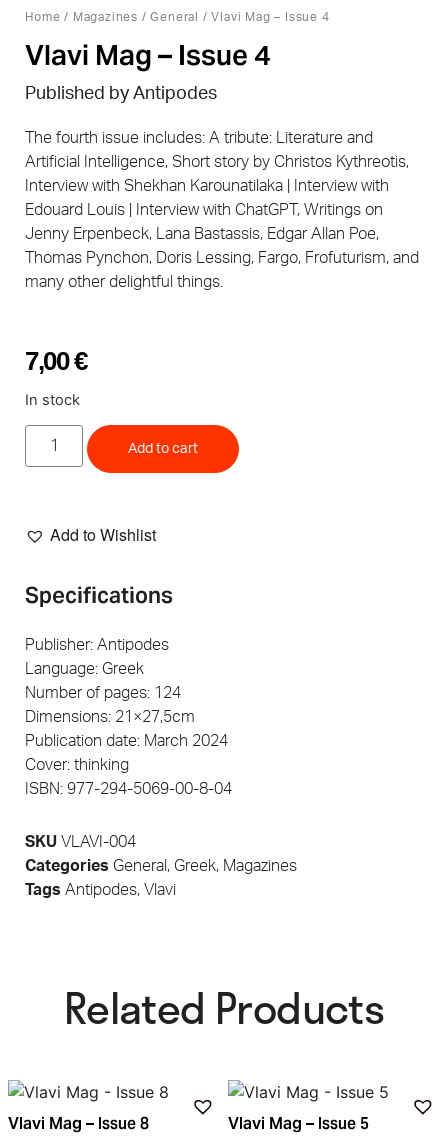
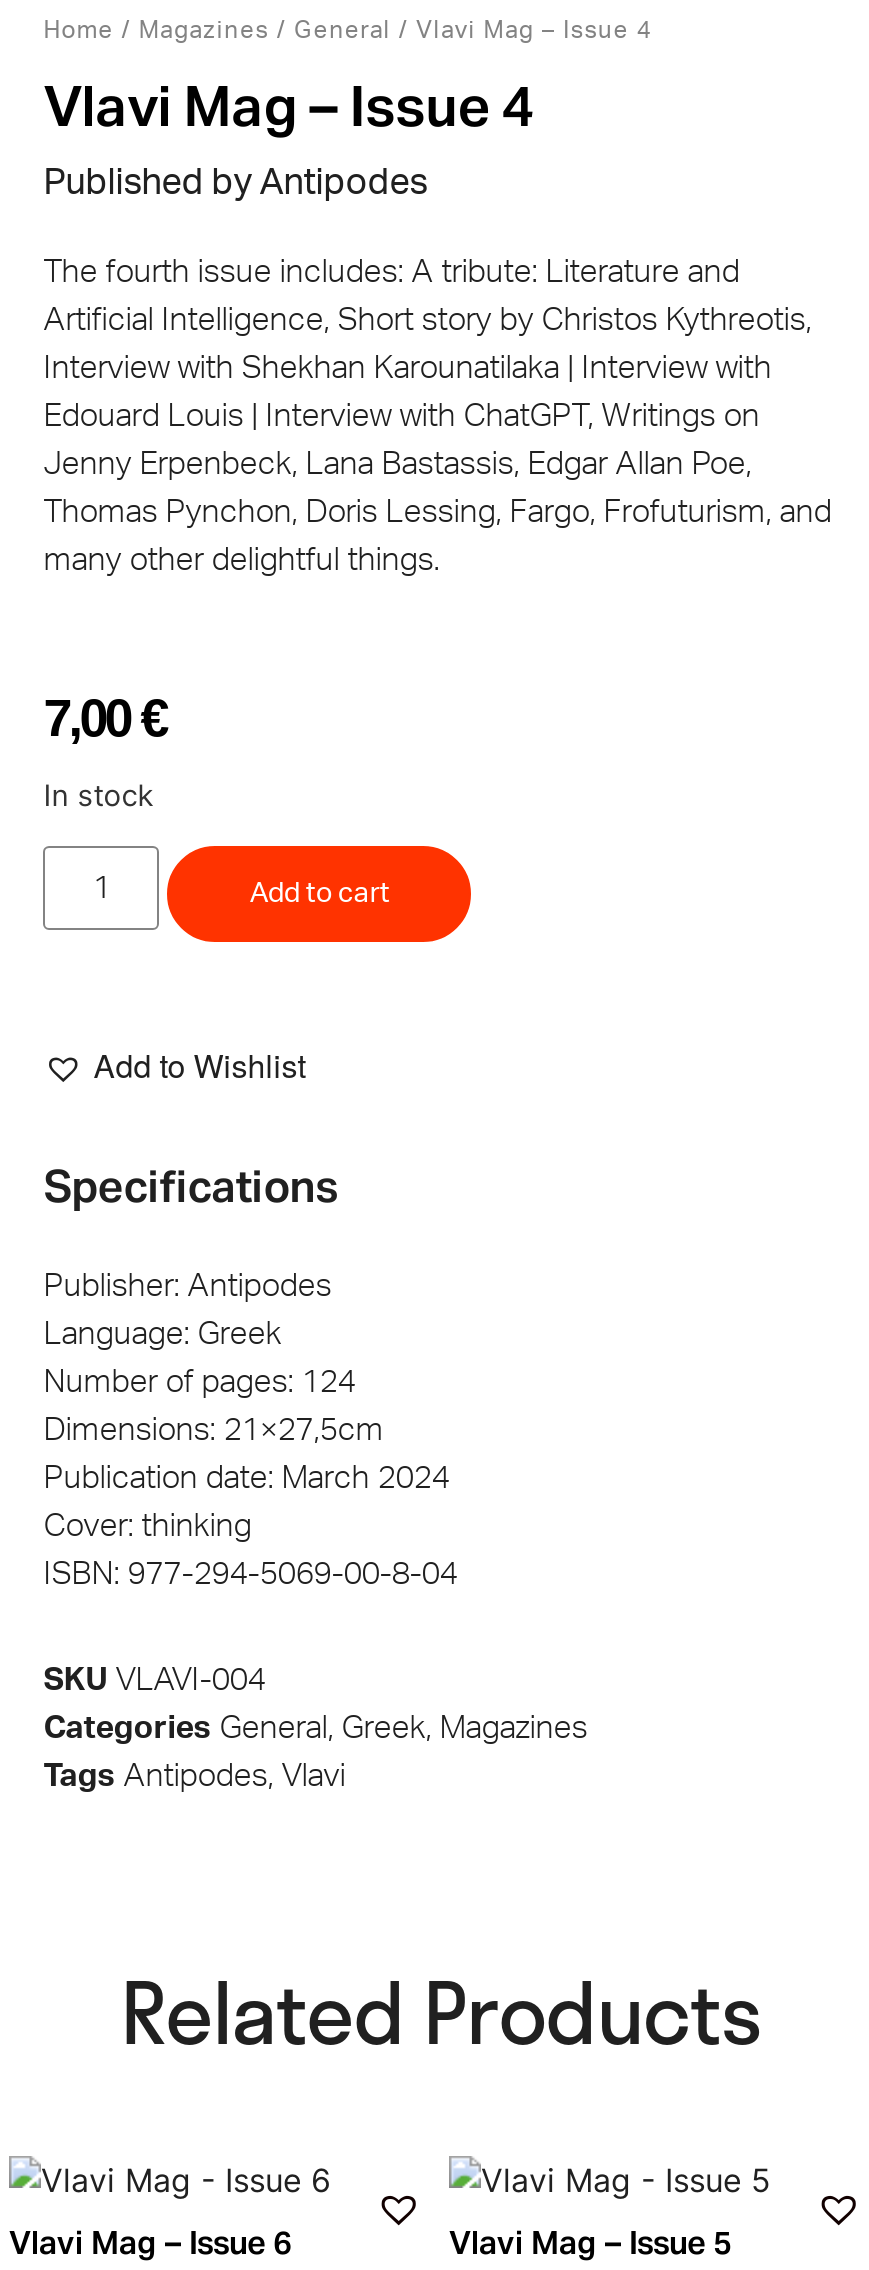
- Vlavi Mag – Issue 8
+ Vlavi Mag – Issue 6
